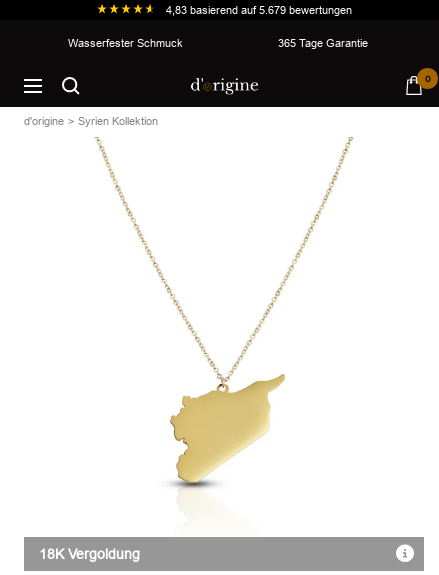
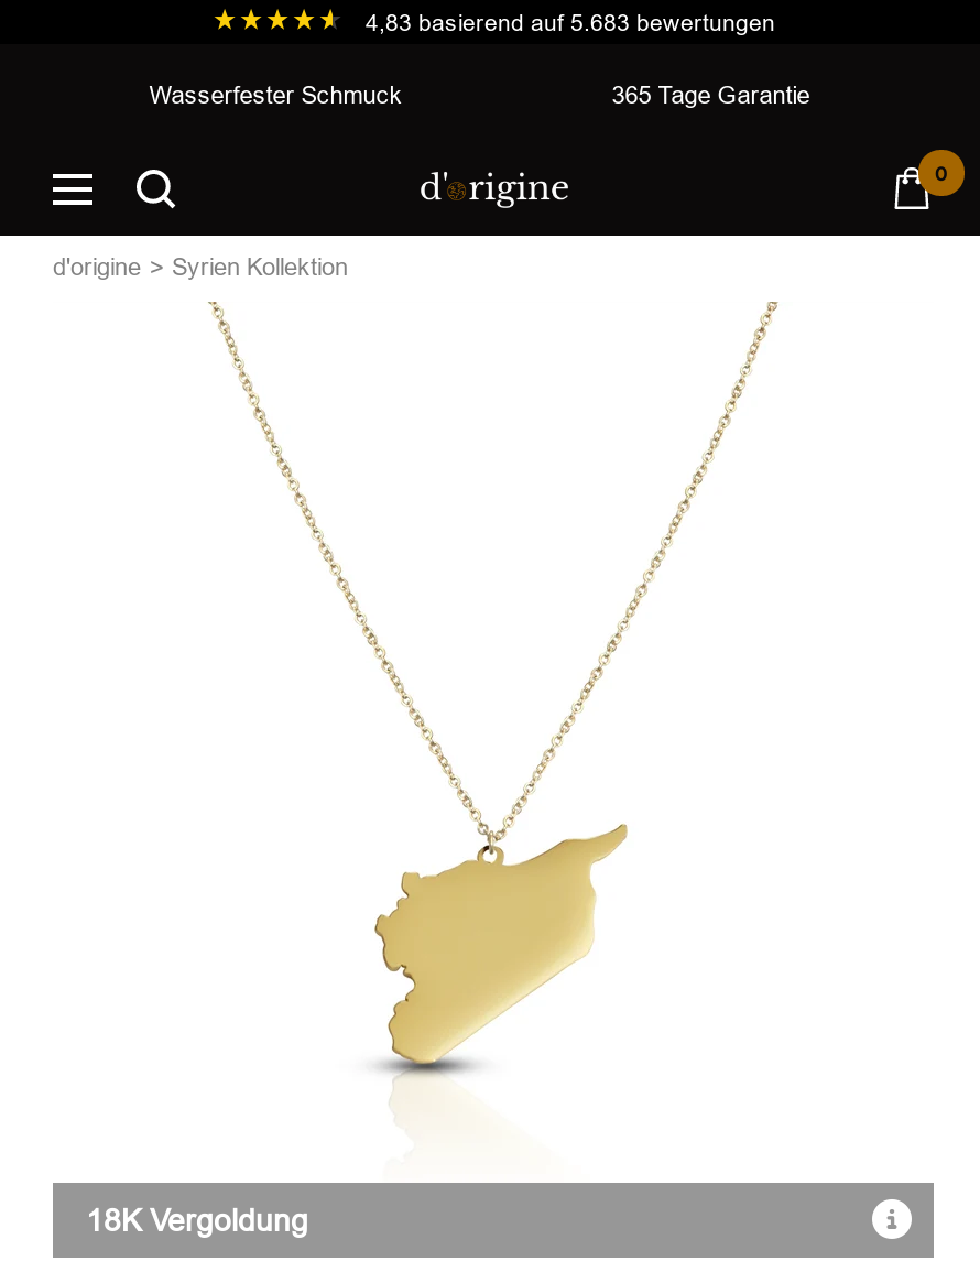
- 4,83 basierend auf 5.679 bewertungen
+ 4,83 basierend auf 5.683 bewertungen
